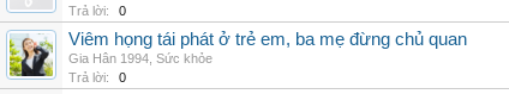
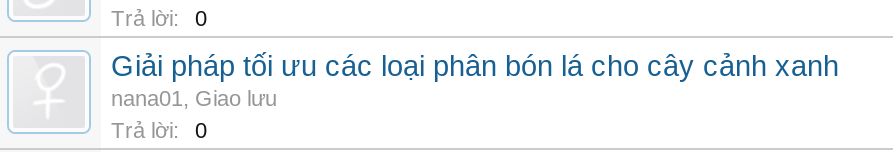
- [image]

- Viêm họng tái phát ở trẻ em, ba mẹ đừng chủ quan
- Gia Hân 1994, Sức khỏe
+ Giải pháp tối ưu các loại phân bón lá cho cây cảnh xanh
+ nana01, Giao lưu
